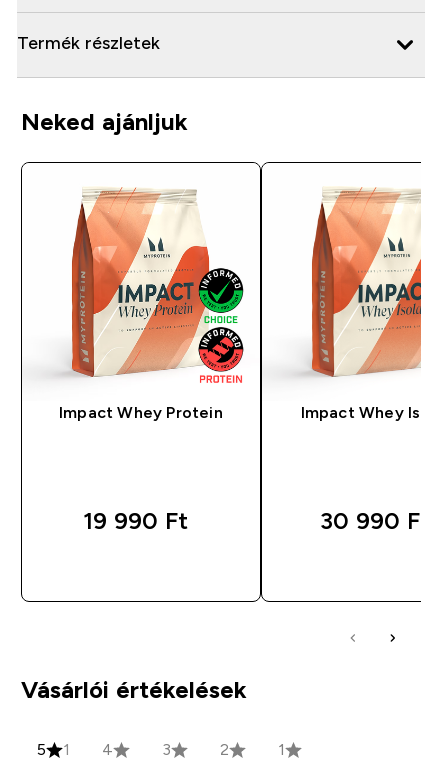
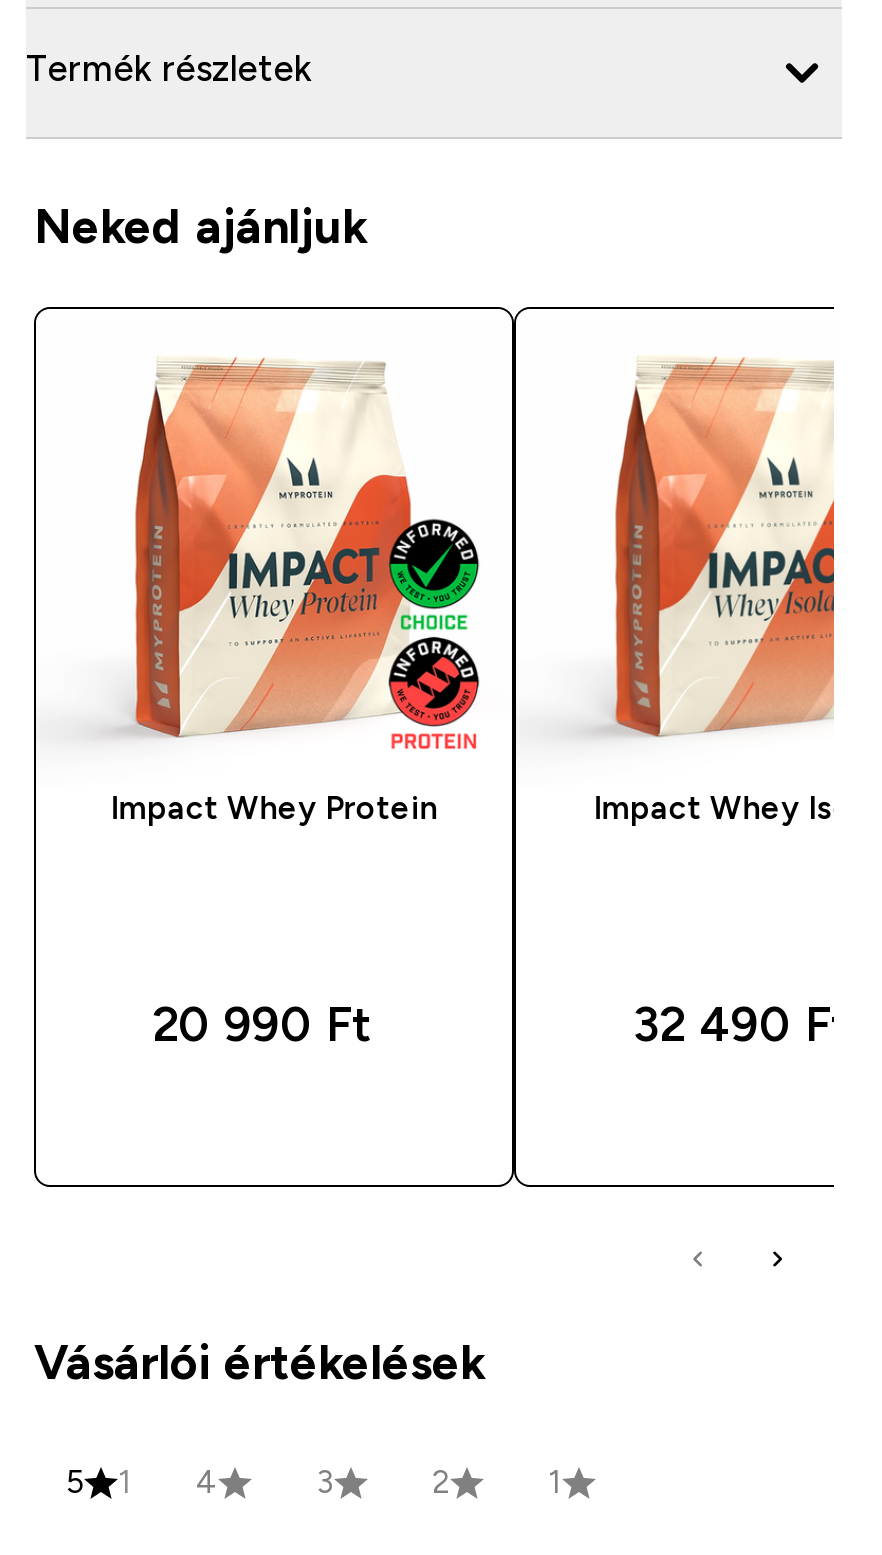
- 19 990 Ft
+ 20 990 Ft

- 30 990 Ft
+ 32 490 Ft
